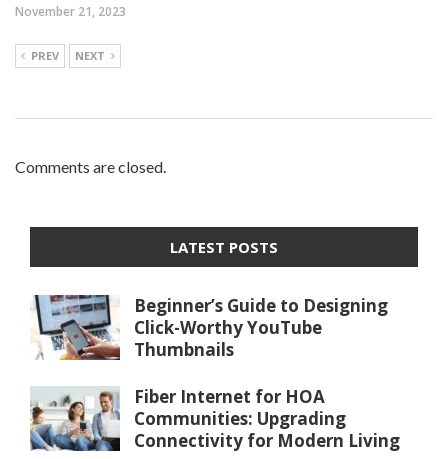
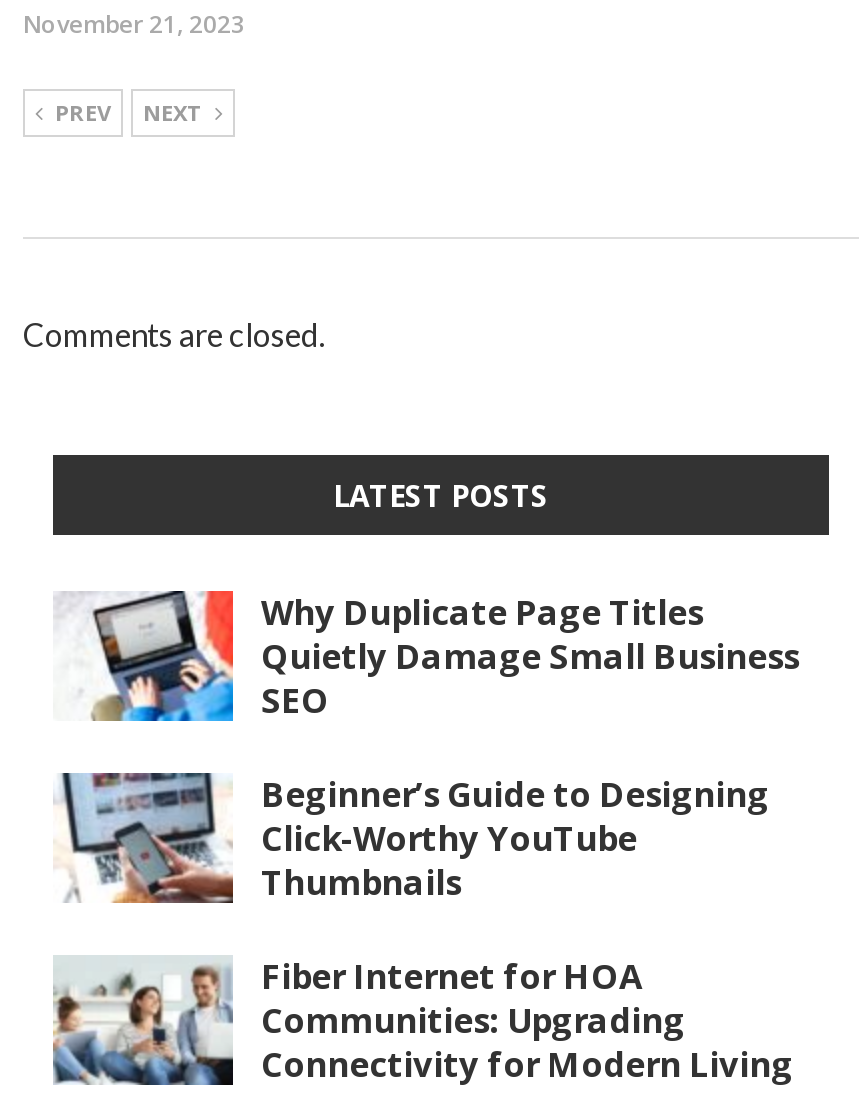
+ [image]
+ Why Duplicate Page Titles
+ Quietly Damage Small Business
+ SEO
